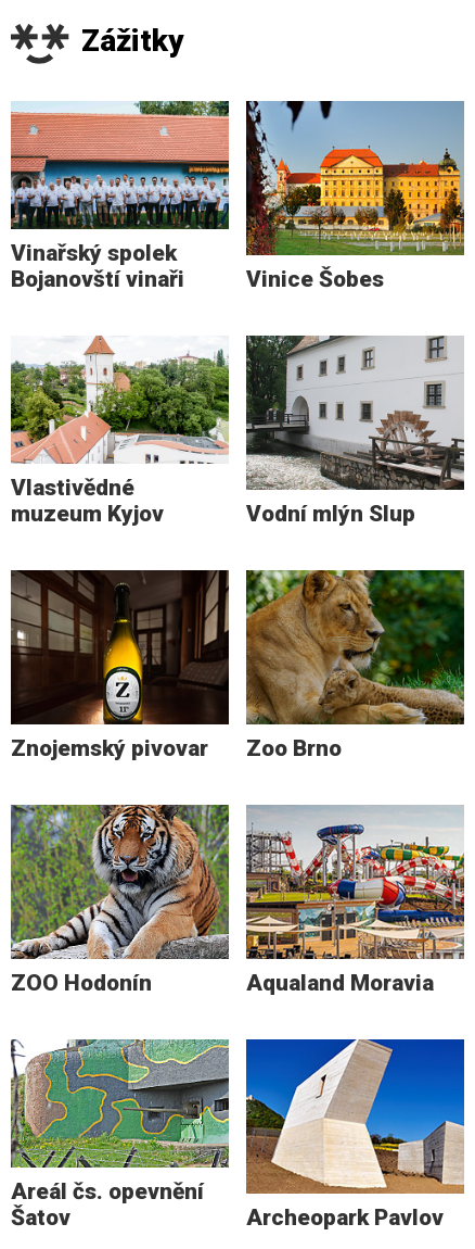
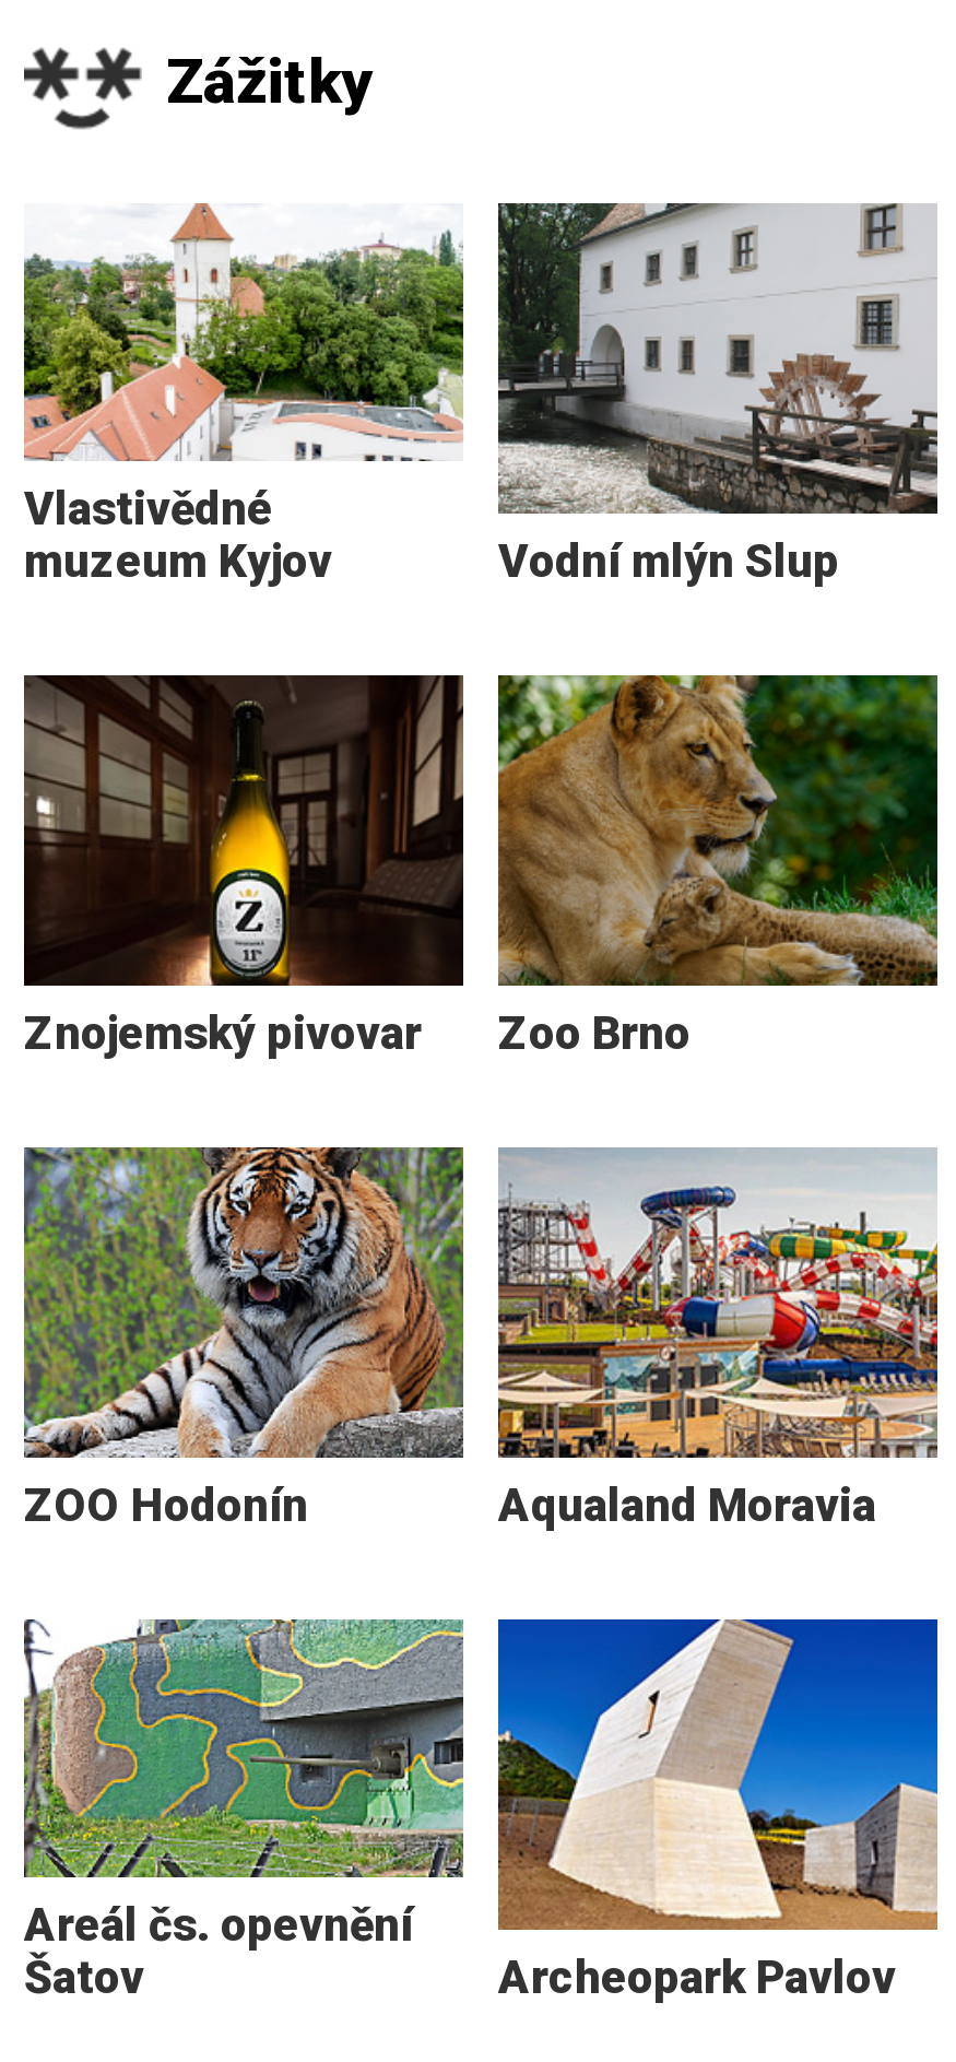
- [image]
- Vinařský spolek
- Bojanovští vinaři
- Vinice Šobes

- [image]
